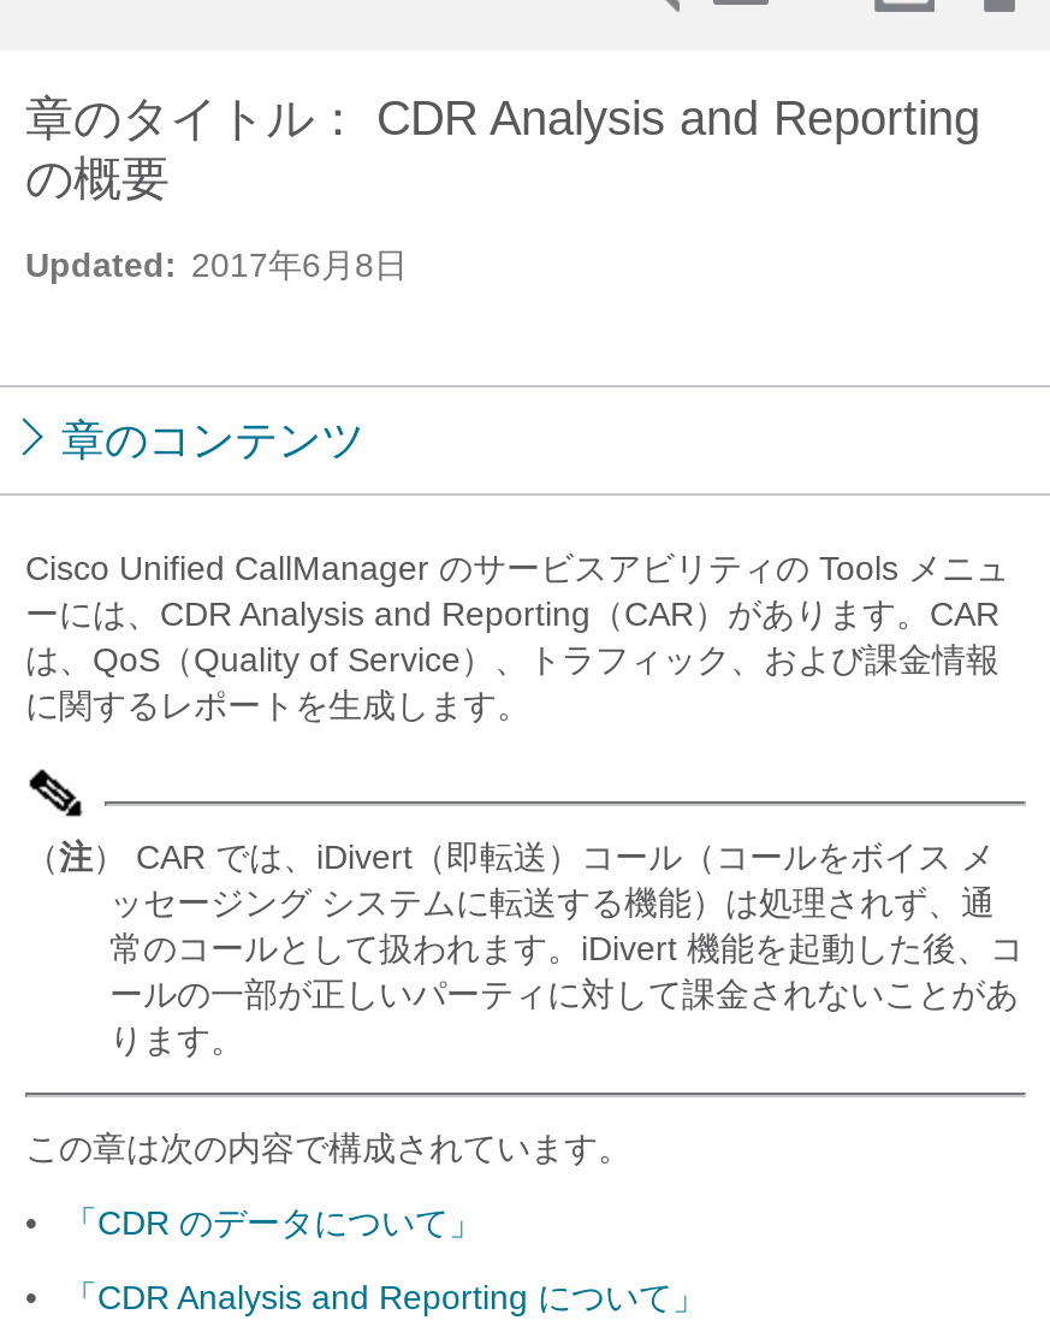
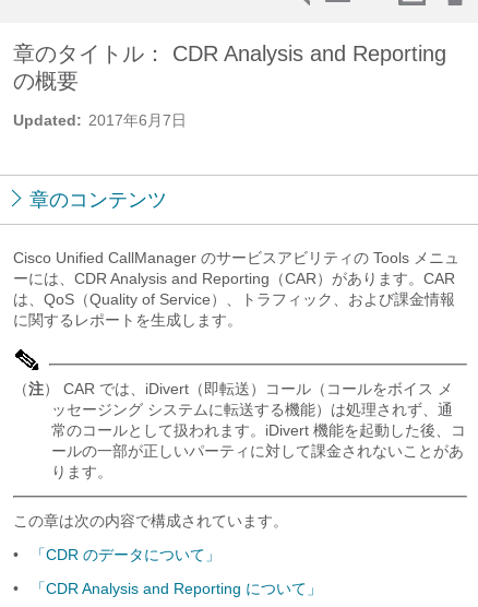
- Updated: 2017年6月8日
+ Updated: 2017年6月7日
